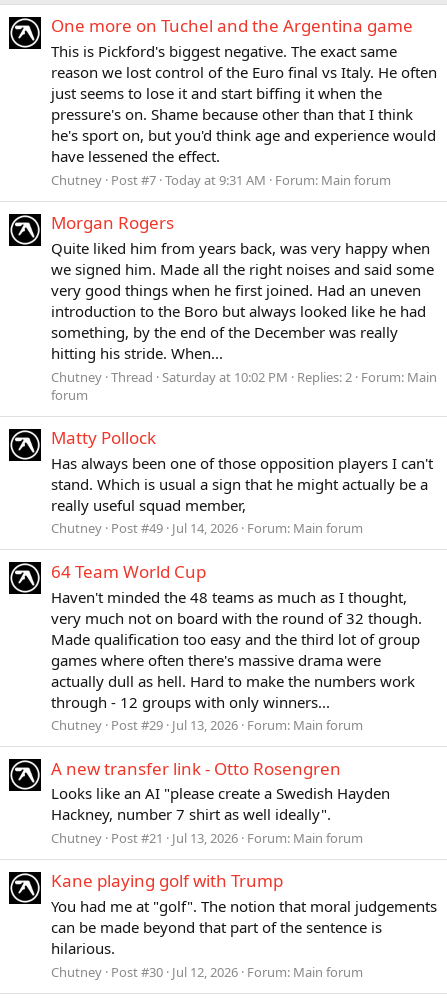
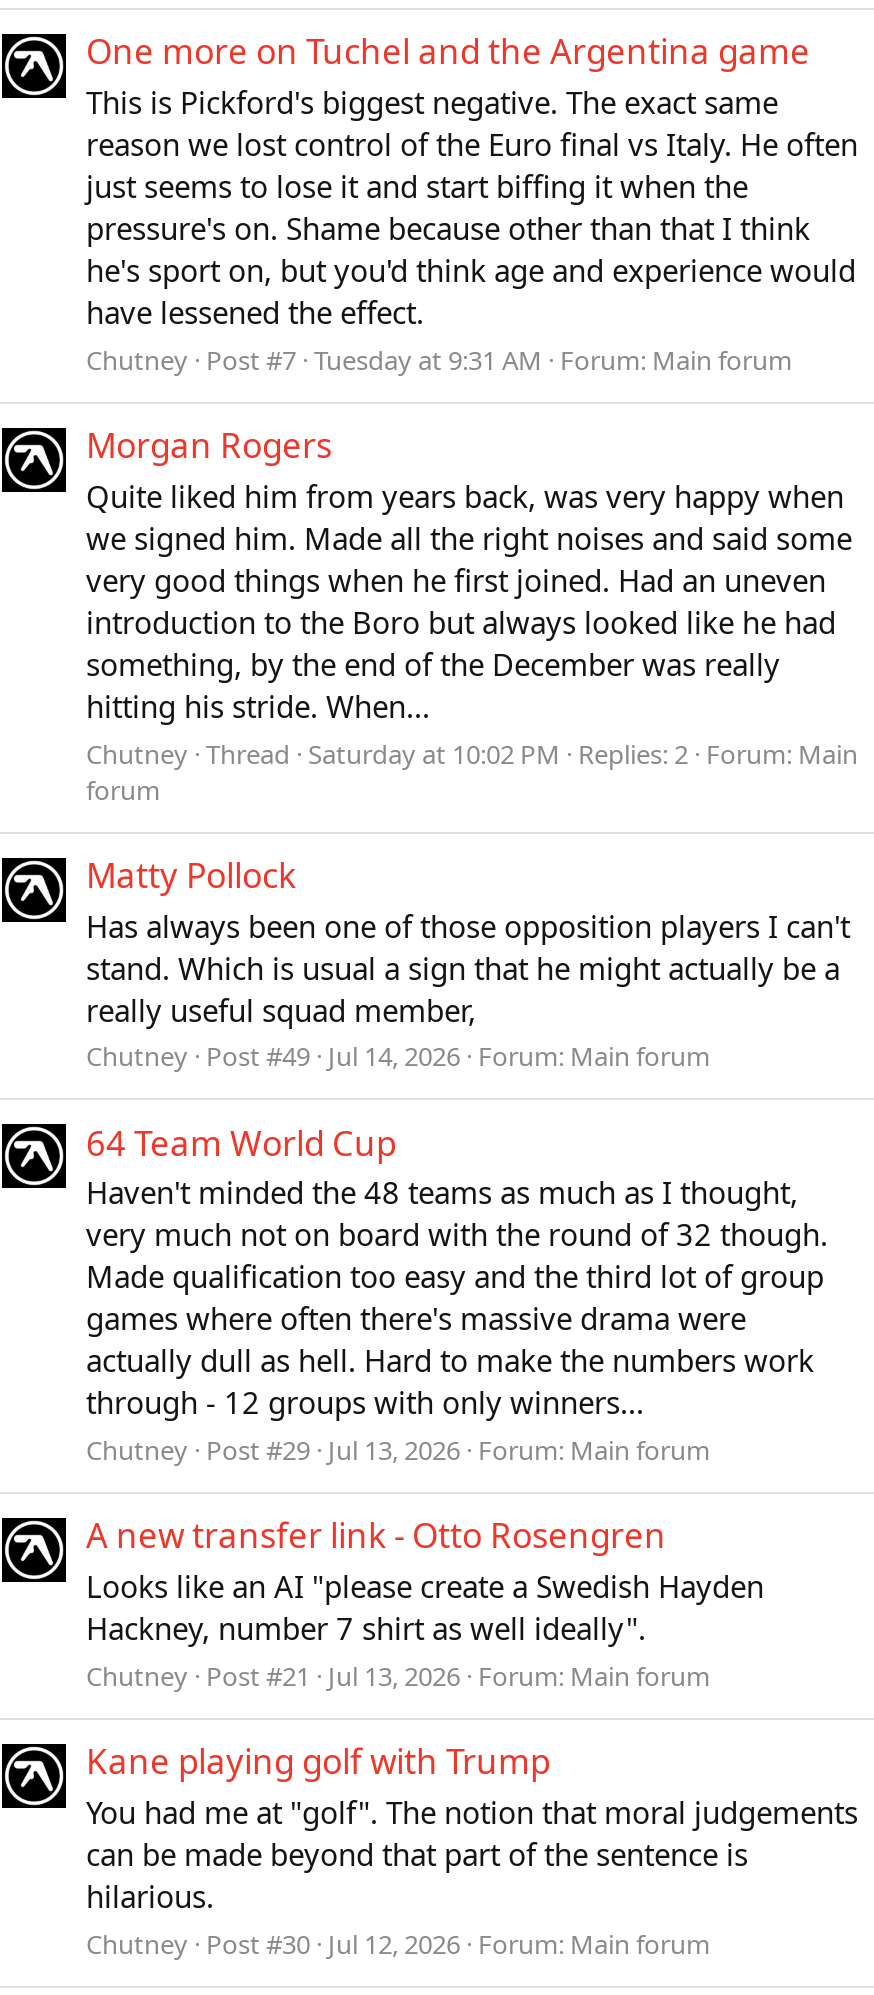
- Chutney Post #7 Today at 9:31 AM Forum: Main forum
+ Chutney Post #7 Tuesday at 9:31 AM Forum: Main forum
